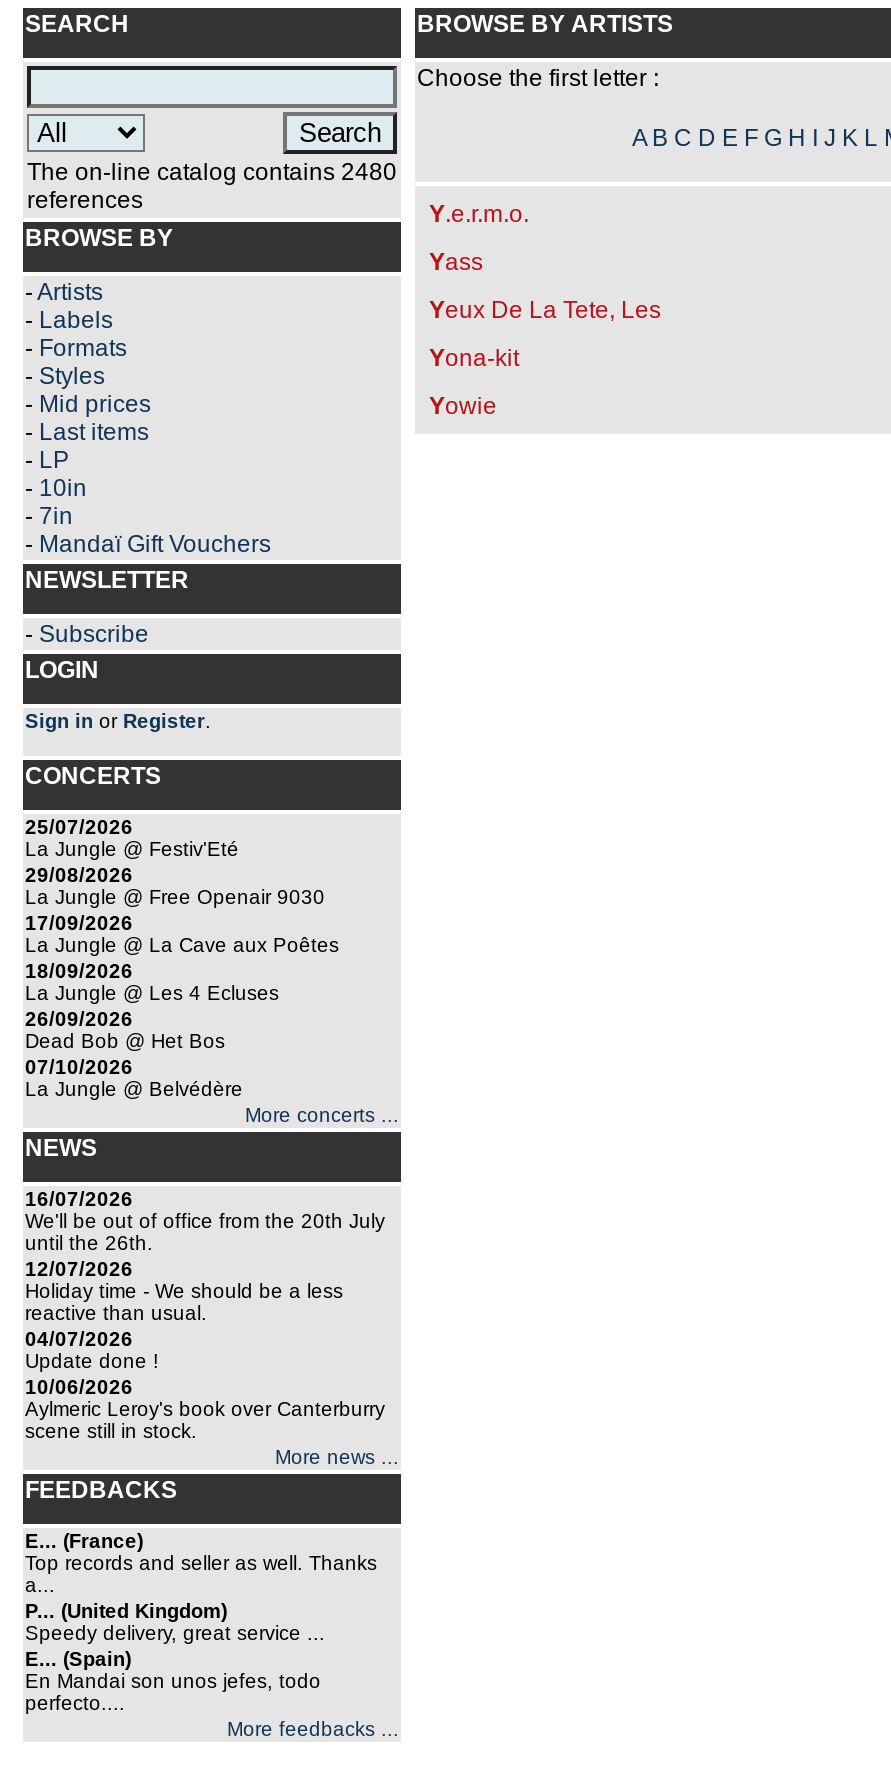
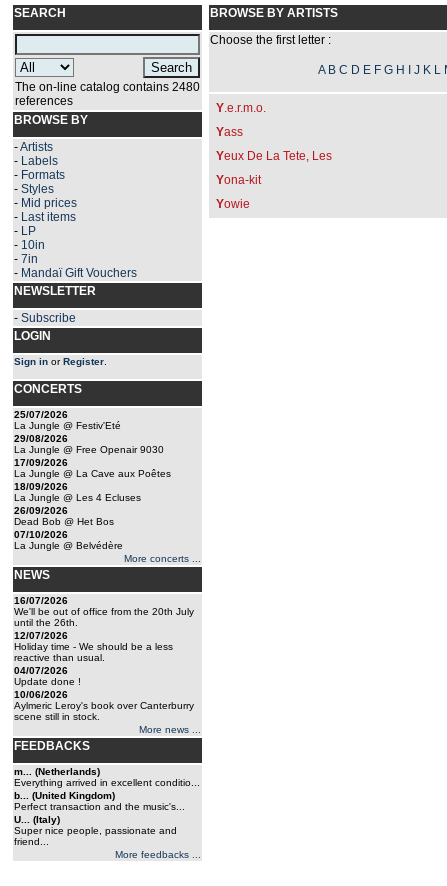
- E... (France)
- Top records and seller as well. Thanks
- a...
- P... (United Kingdom)
- Speedy delivery, great service ...
- E... (Spain)
- En Mandai son unos jefes, todo
- perfecto....
+ m... (Netherlands)
+ Everything arrived in excellent conditio...
+ b... (United Kingdom)
+ Perfect transaction and the music's...
+ U... (Italy)
+ Super nice people, passionate and
+ friend...
